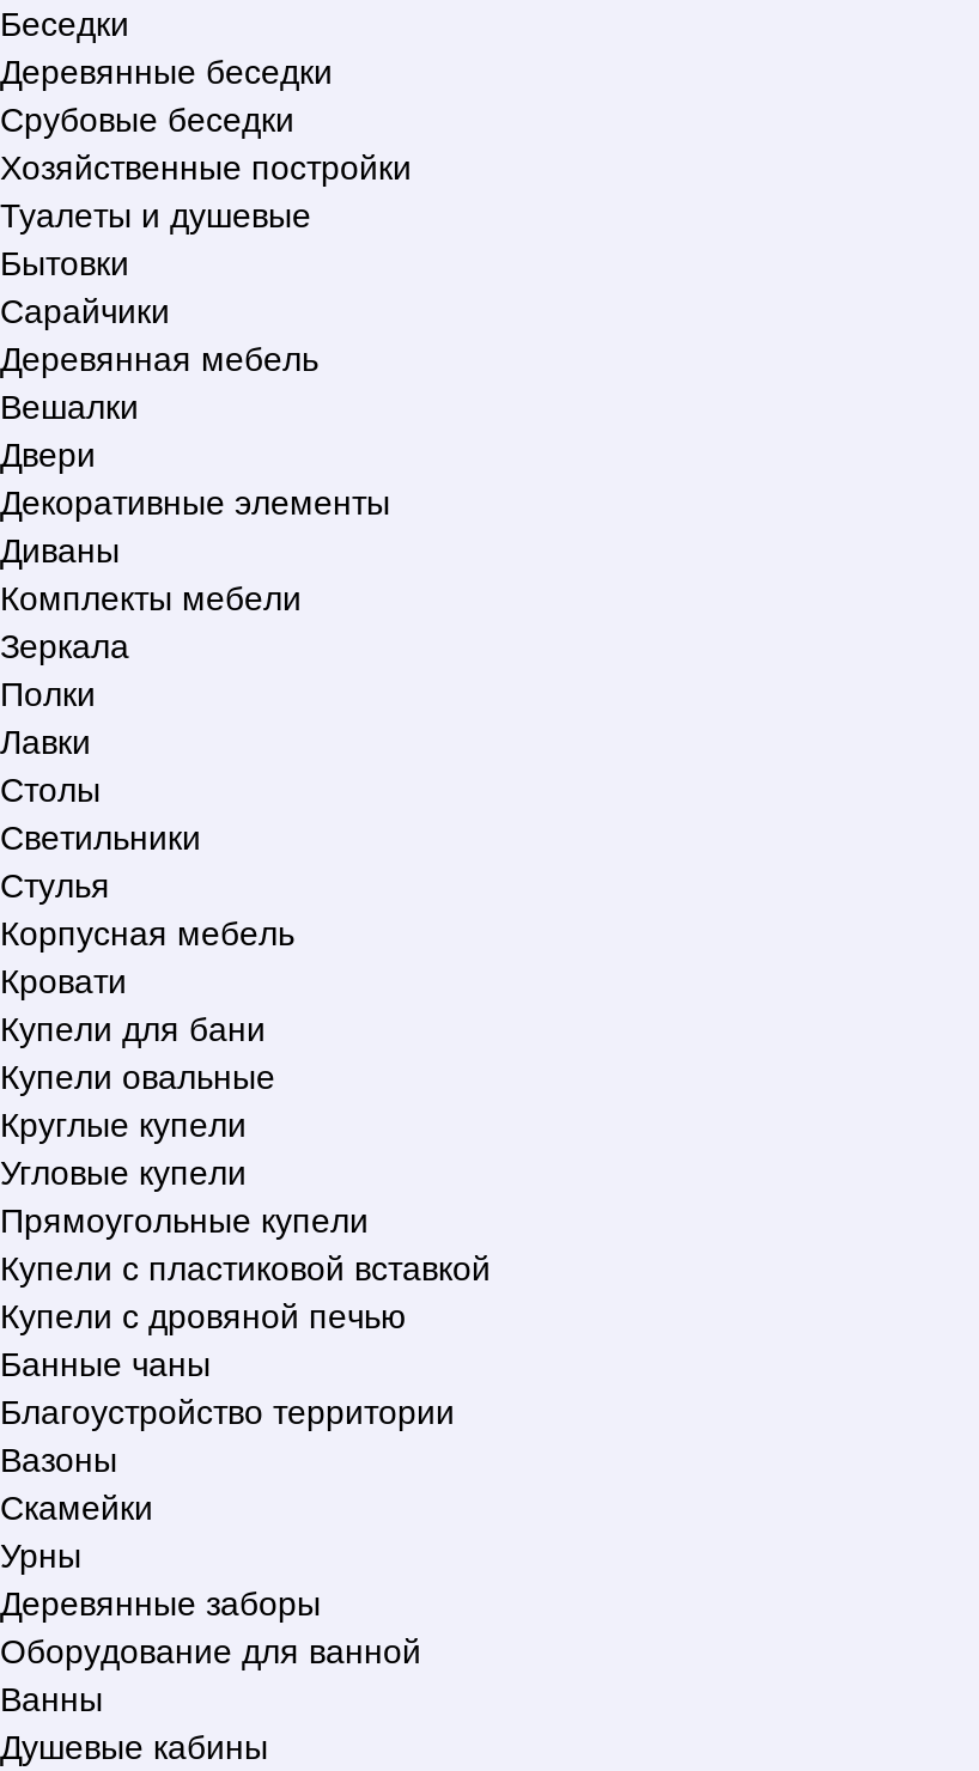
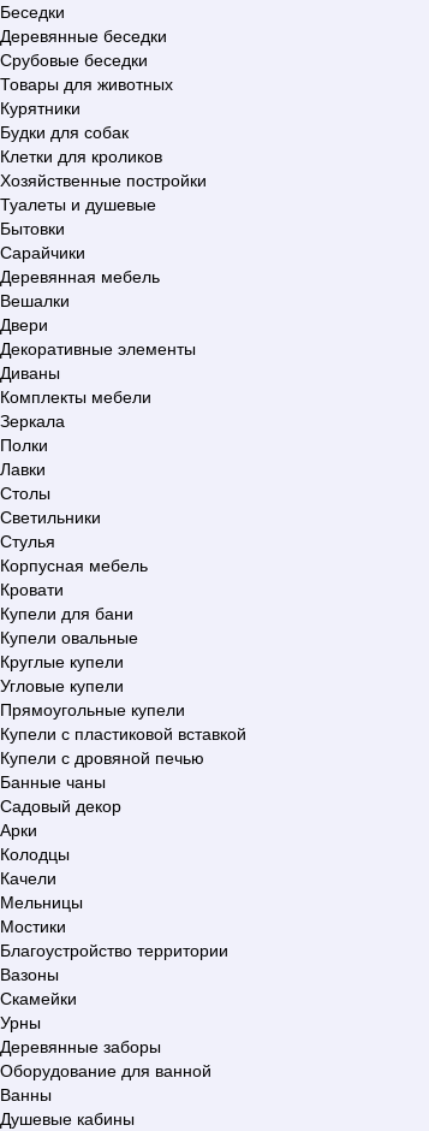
+ Товары для животных
+ Курятники
+ Будки для собак
+ Клетки для кроликов

+ Садовый декор
+ Арки
+ Колодцы
+ Качели
+ Мельницы
+ Мостики
